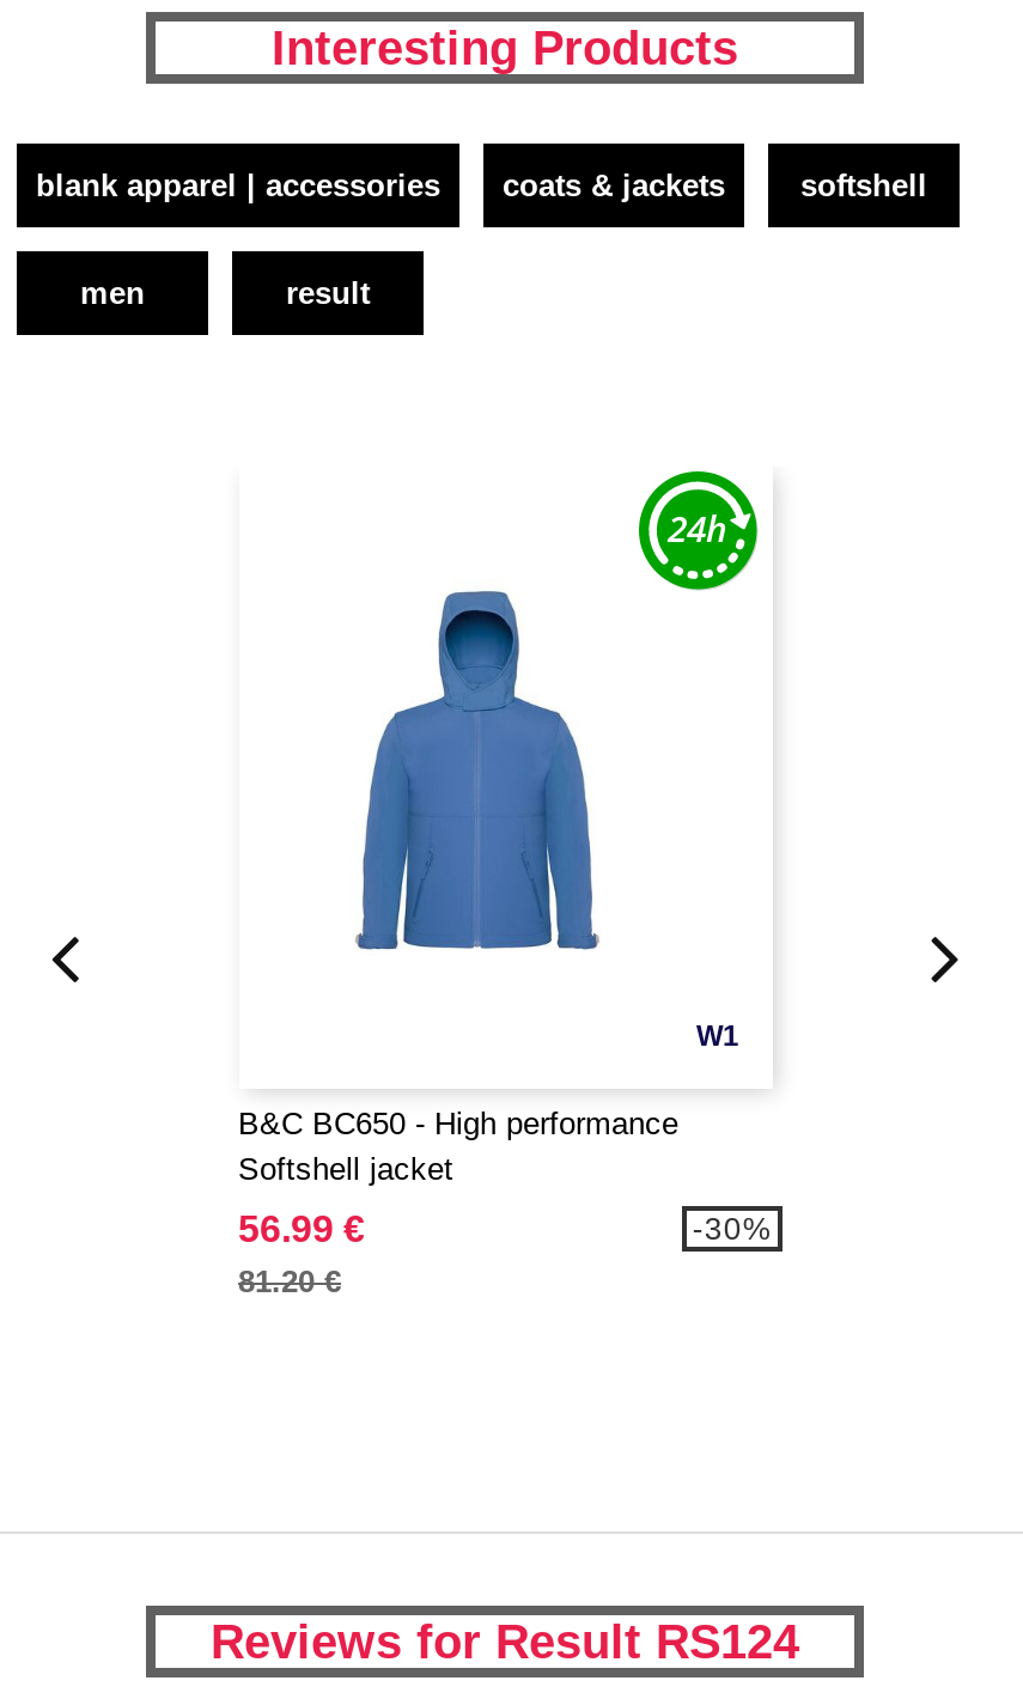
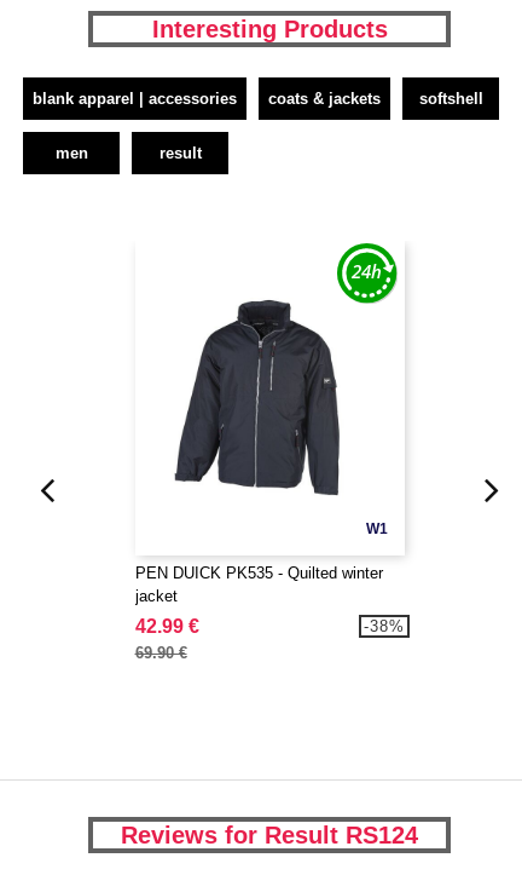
- [image]
+ [image]

- B&C BC650 - High performance
- Softshell jacket
+ PEN DUICK PK535 - Quilted winter
+ jacket

- 56.99 €
- 81.20 €
+ 42.99 €
+ 69.90 €

- -30%
+ -38%
